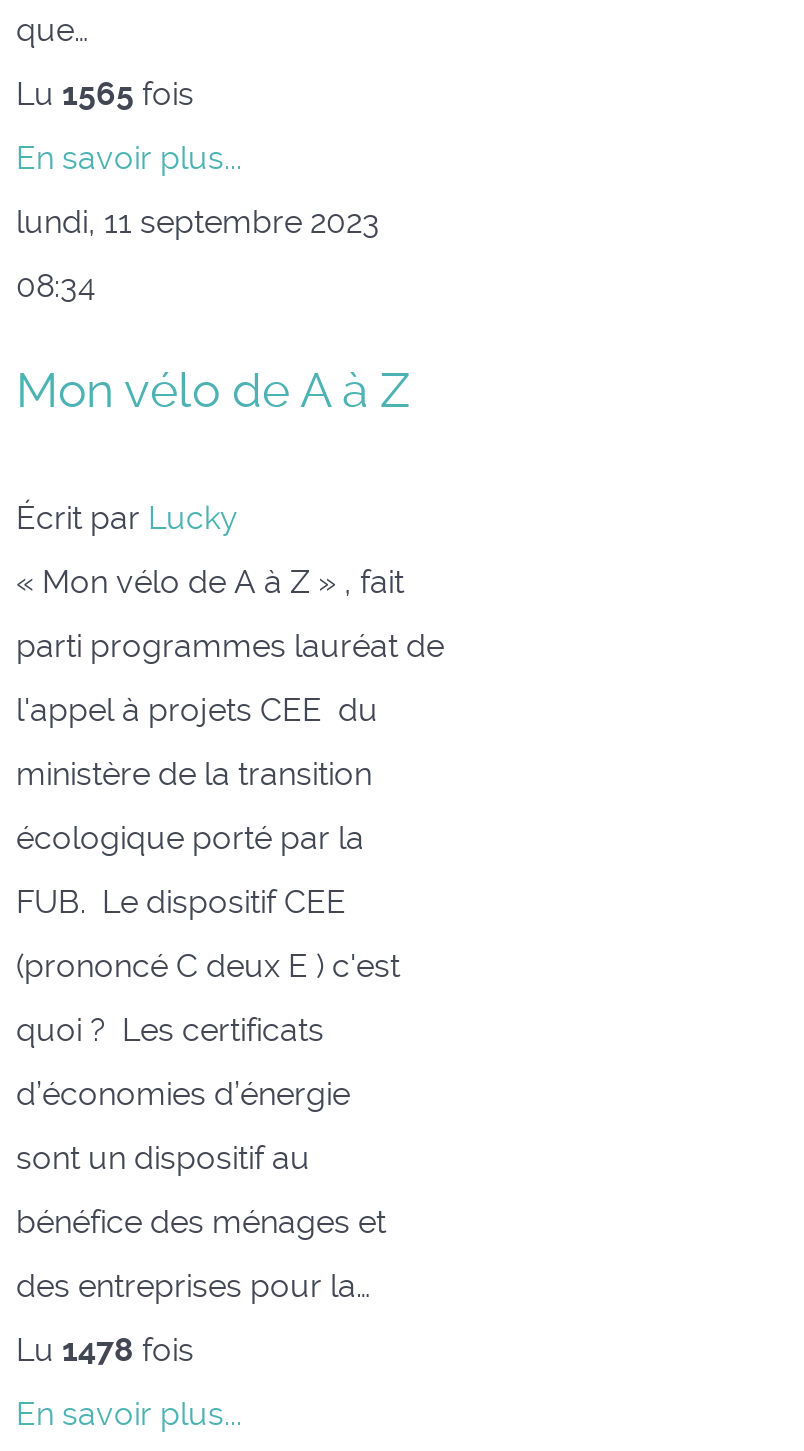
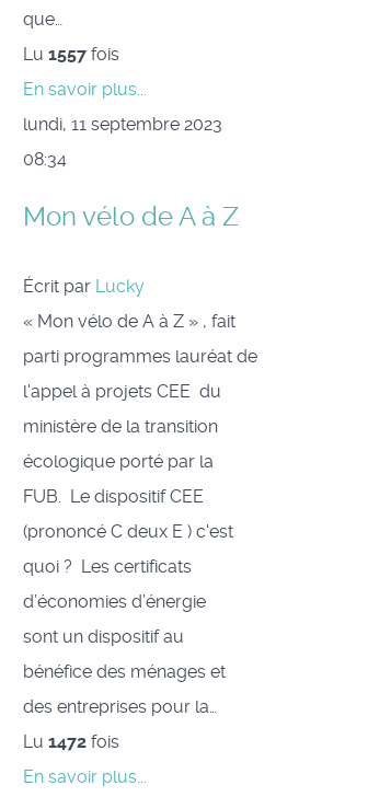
- Lu 1565 fois
+ Lu 1557 fois

- Lu 1478 fois
+ Lu 1472 fois
